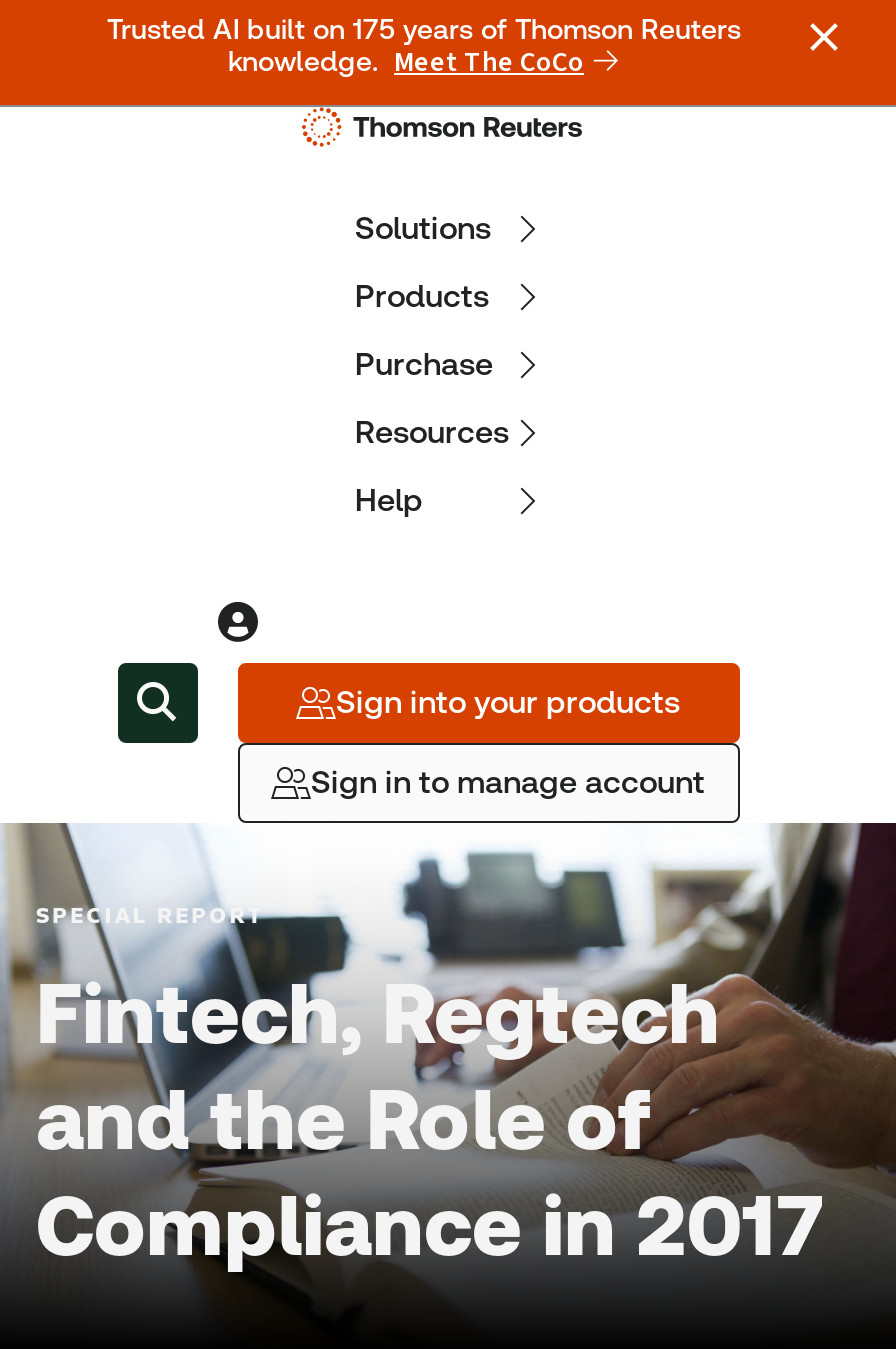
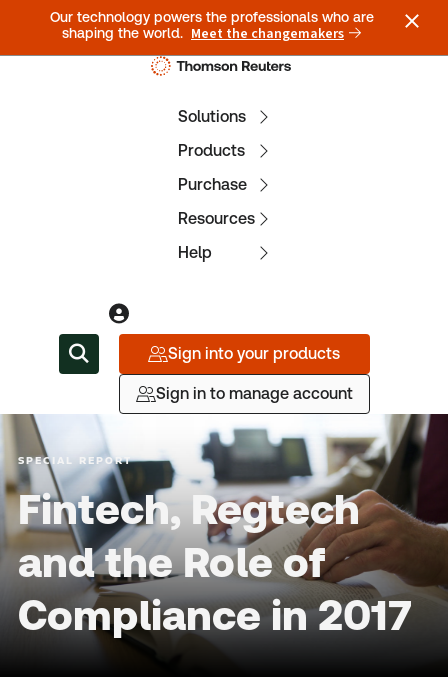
- Trusted AI built on 175 years of Thomson Reuters
- knowledge. Meet The CoCo
+ Our technology powers the professionals who are
+ shaping the world. Meet the changemakers
